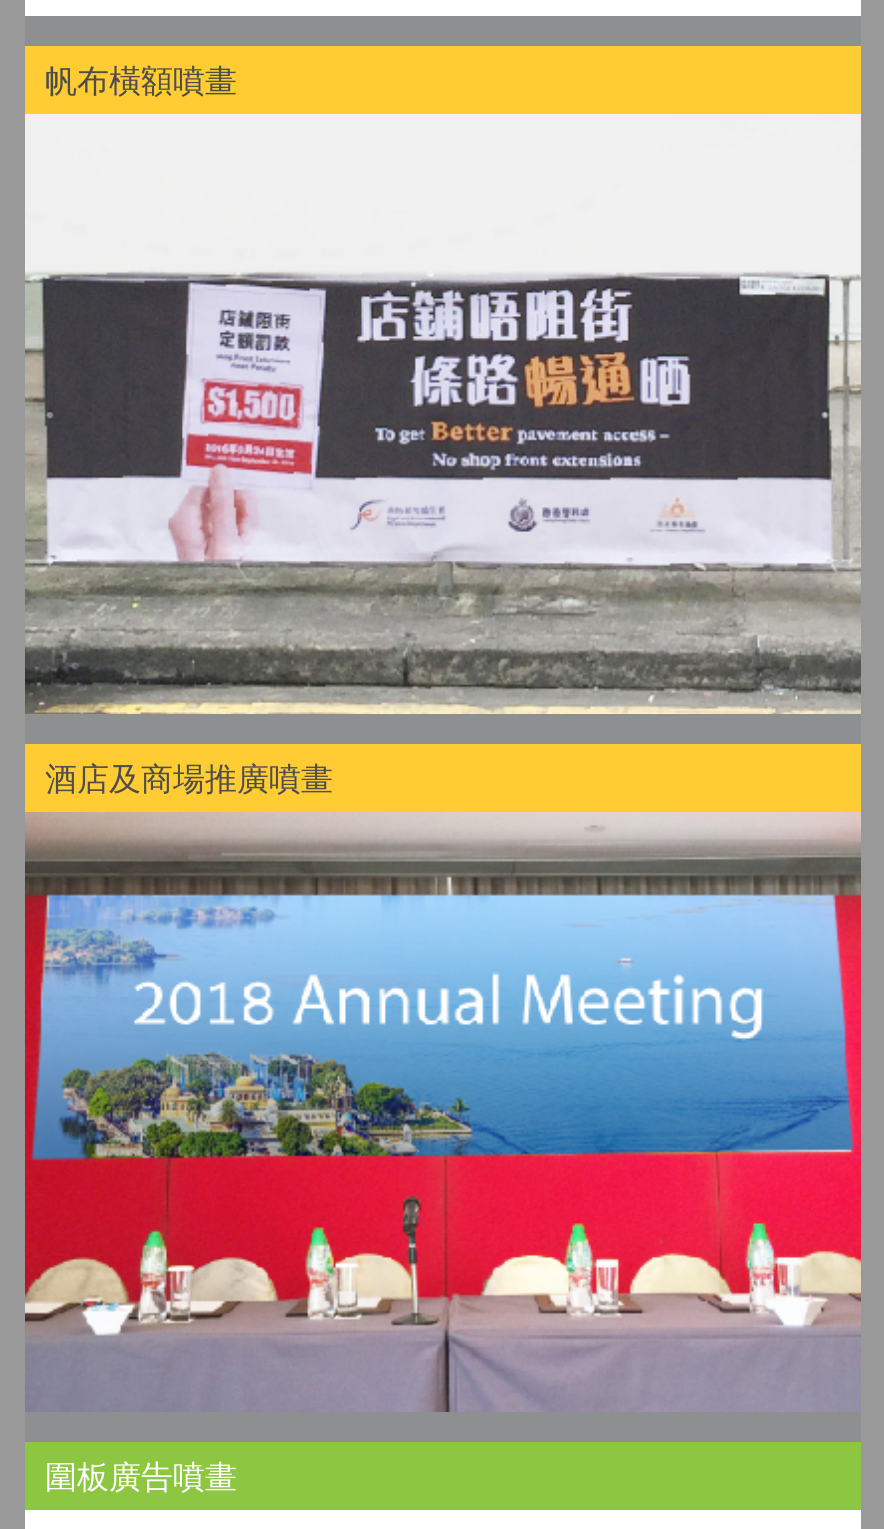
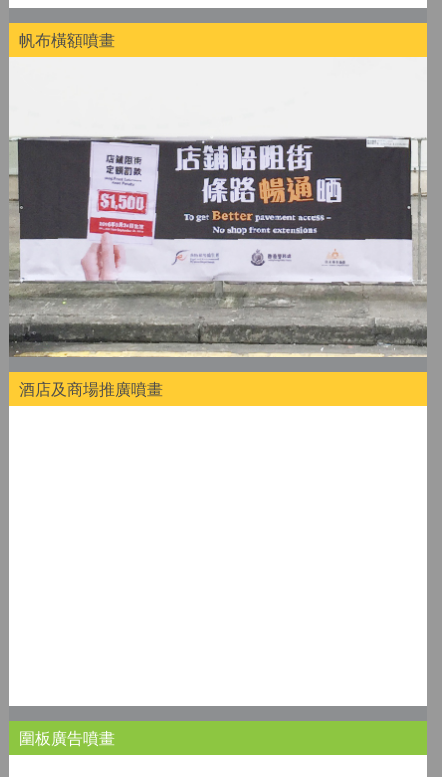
- [image]
